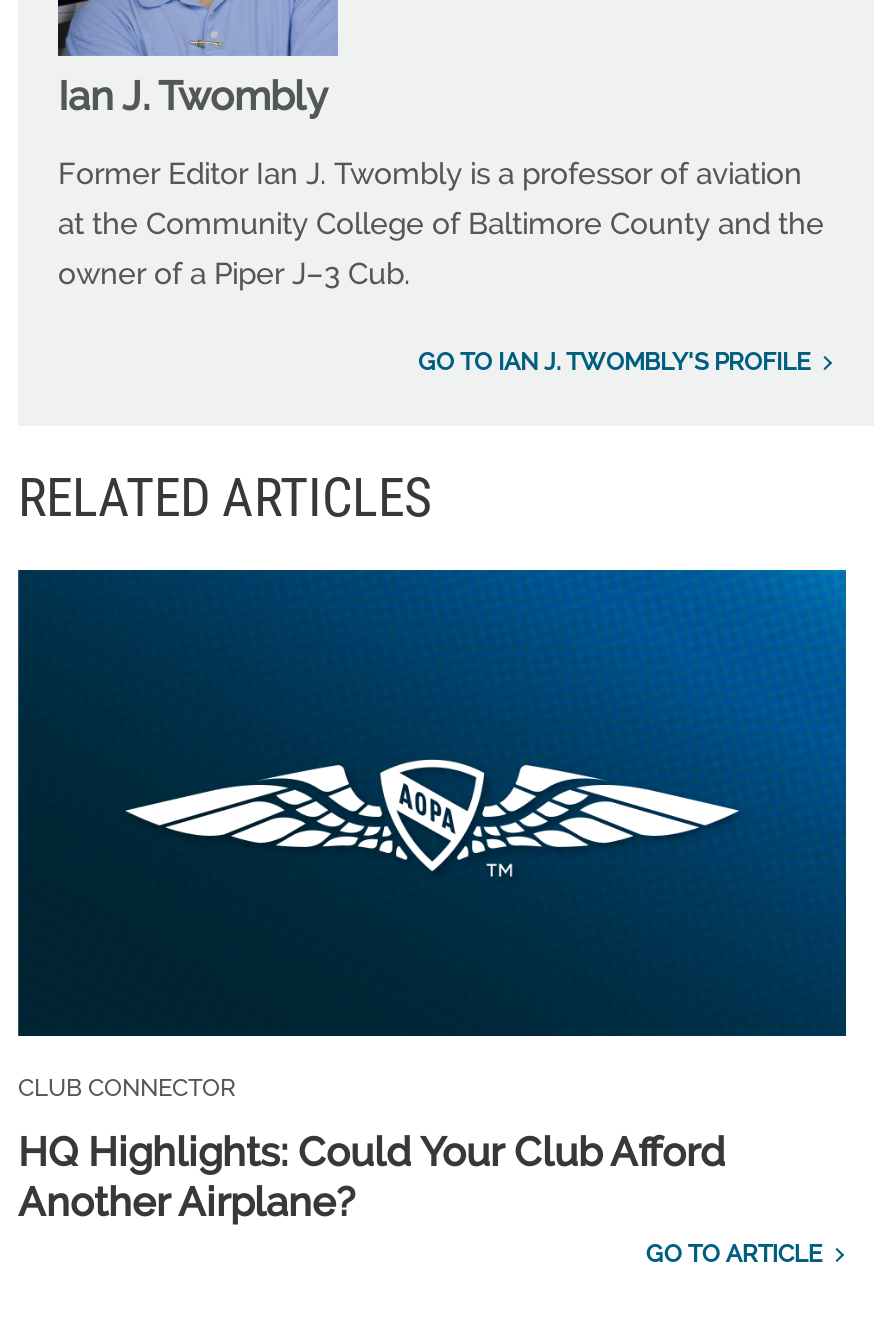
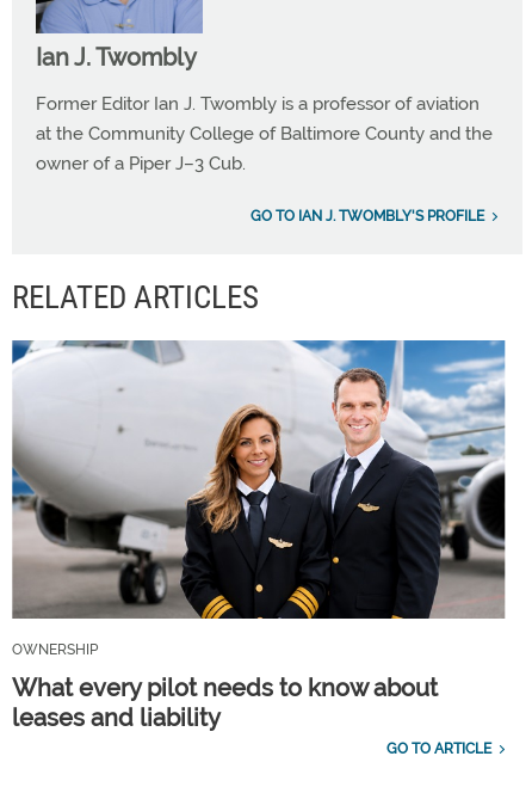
- [image]
- CLUB CONNECTOR
+ [image]
+ OWNERSHIP

- HQ Highlights: Could Your Club Afford
- Another Airplane?
+ What every pilot needs to know about
+ leases and liability
